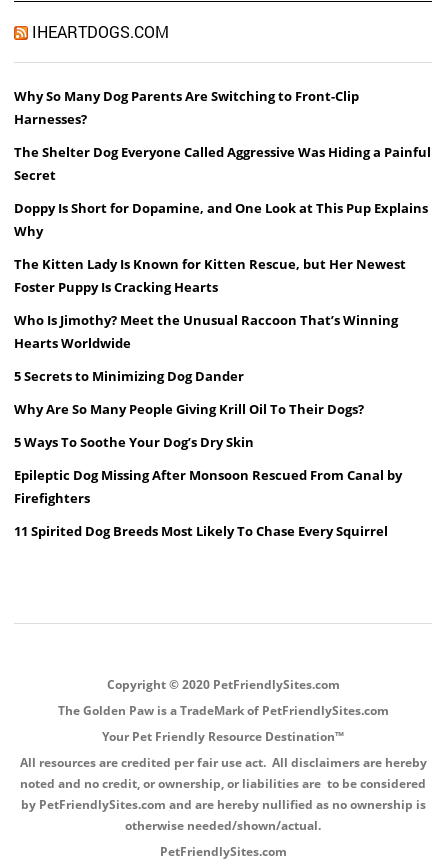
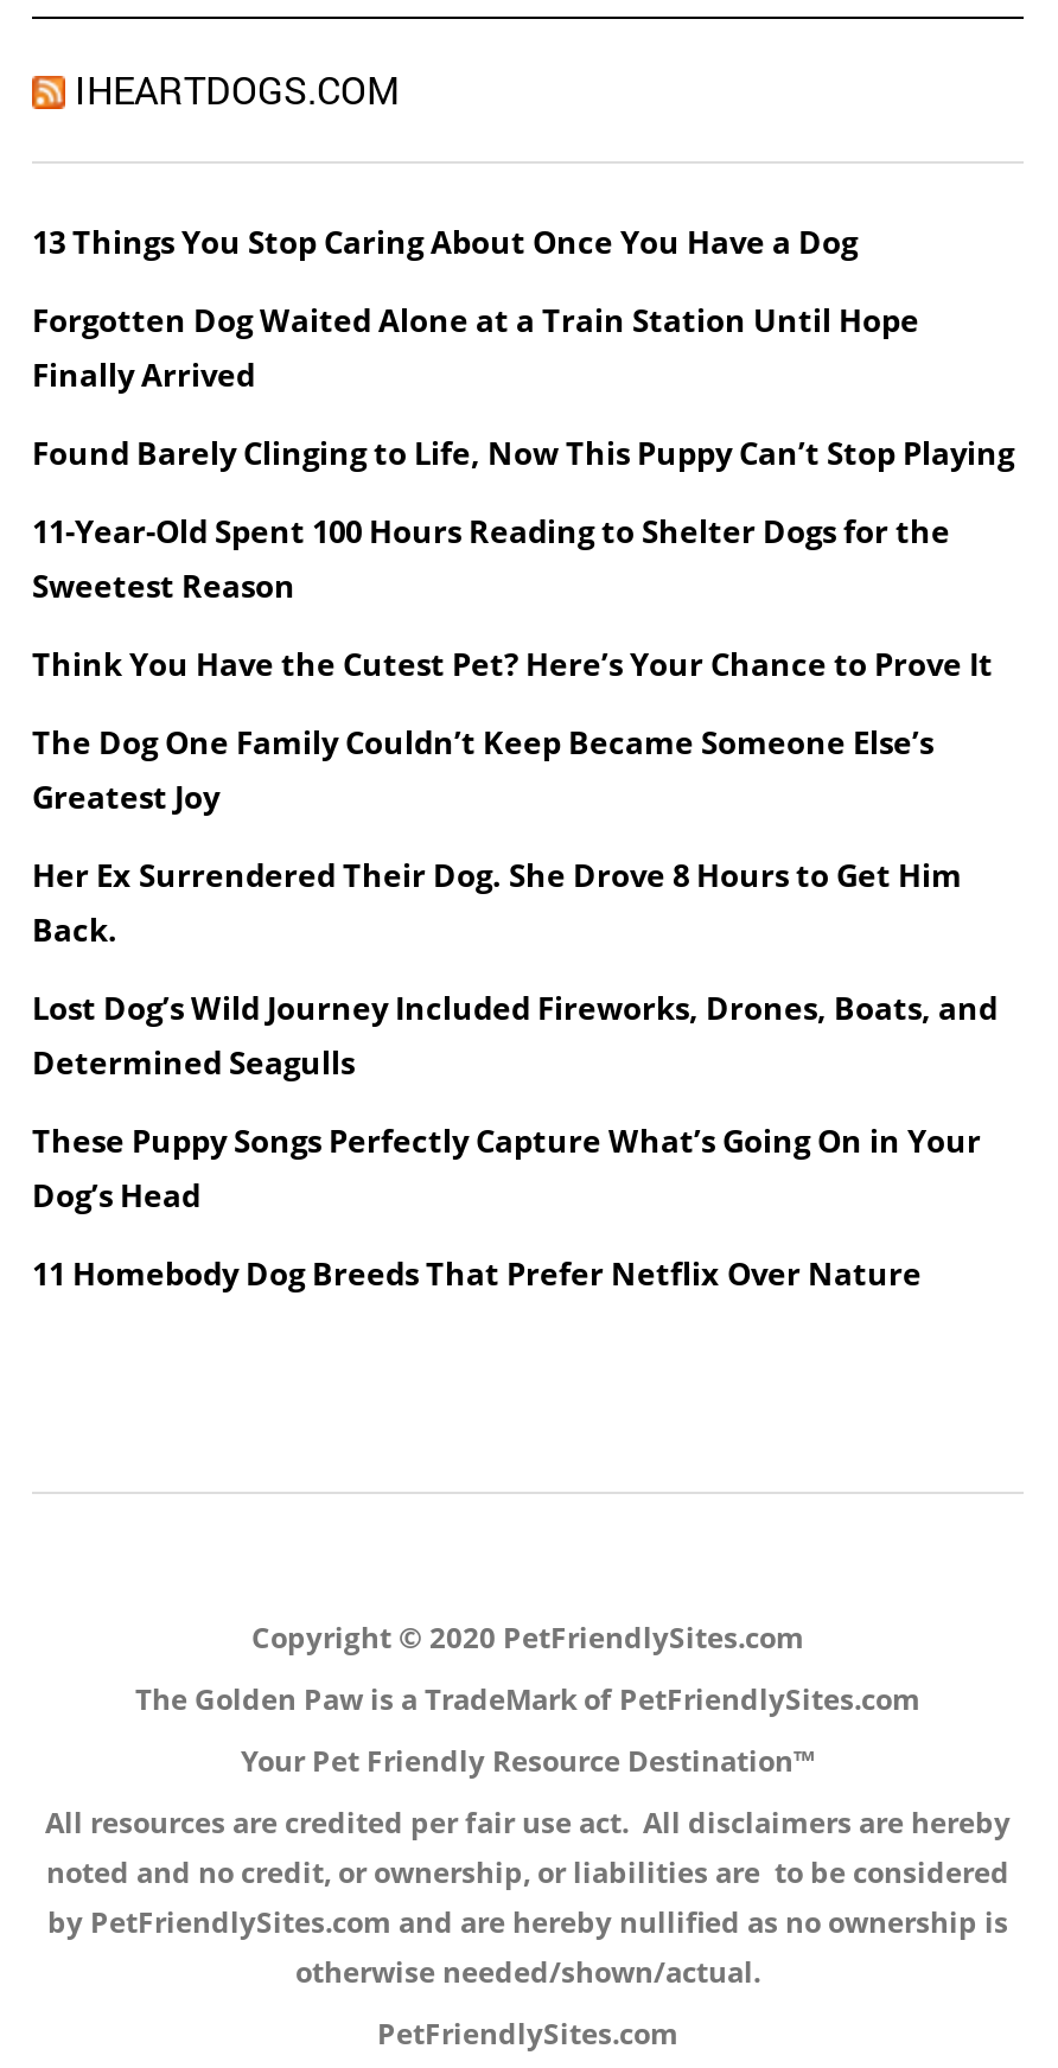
- Why So Many Dog Parents Are Switching to Front-Clip
- Harnesses?
+ 13 Things You Stop Caring About Once You Have a Dog

- The Shelter Dog Everyone Called Aggressive Was Hiding a Painful
- Secret
+ Forgotten Dog Waited Alone at a Train Station Until Hope
+ Finally Arrived

- Doppy Is Short for Dopamine, and One Look at This Pup Explains
- Why
+ Found Barely Clinging to Life, Now This Puppy Can’t Stop Playing

- The Kitten Lady Is Known for Kitten Rescue, but Her Newest
- Foster Puppy Is Cracking Hearts
+ 11-Year-Old Spent 100 Hours Reading to Shelter Dogs for the
+ Sweetest Reason

- Who Is Jimothy? Meet the Unusual Raccoon That’s Winning
- Hearts Worldwide
+ Think You Have the Cutest Pet? Here’s Your Chance to Prove It

- 5 Secrets to Minimizing Dog Dander
+ The Dog One Family Couldn’t Keep Became Someone Else’s
+ Greatest Joy

- Why Are So Many People Giving Krill Oil To Their Dogs?
+ Her Ex Surrendered Their Dog. She Drove 8 Hours to Get Him
+ Back.

- 5 Ways To Soothe Your Dog’s Dry Skin
+ Lost Dog’s Wild Journey Included Fireworks, Drones, Boats, and
+ Determined Seagulls

- Epileptic Dog Missing After Monsoon Rescued From Canal by
- Firefighters
+ These Puppy Songs Perfectly Capture What’s Going On in Your
+ Dog’s Head

- 11 Spirited Dog Breeds Most Likely To Chase Every Squirrel
+ 11 Homebody Dog Breeds That Prefer Netflix Over Nature
